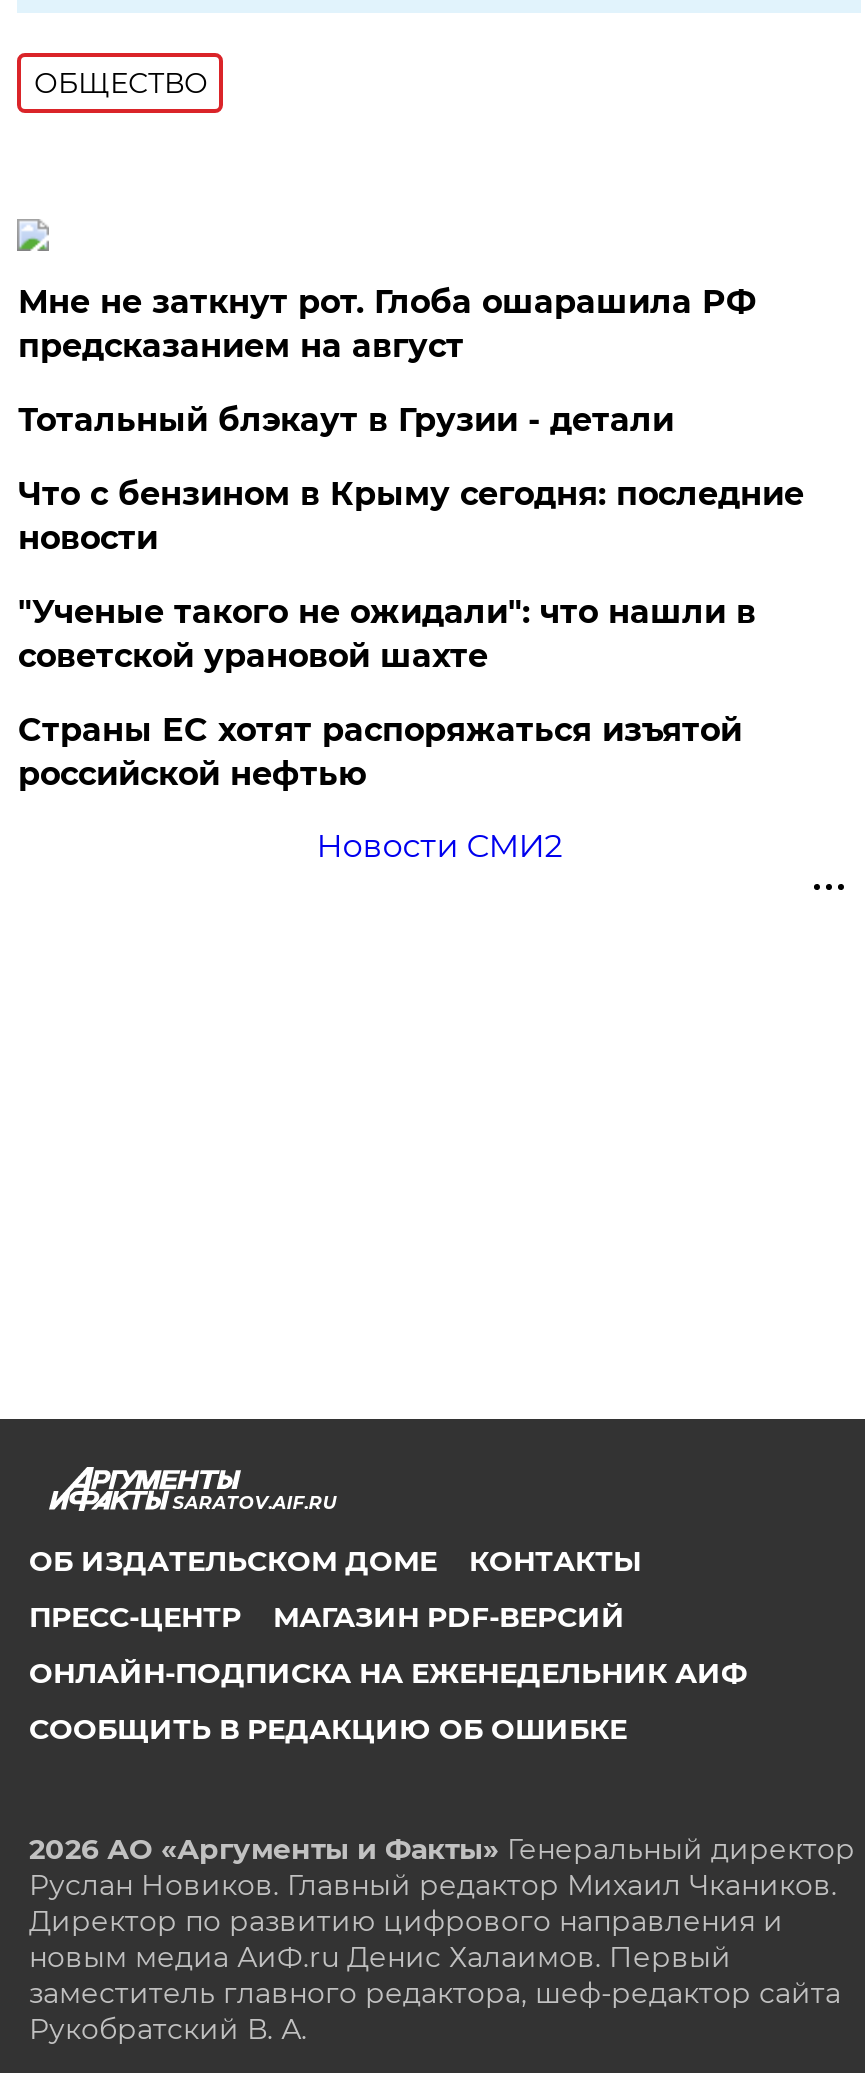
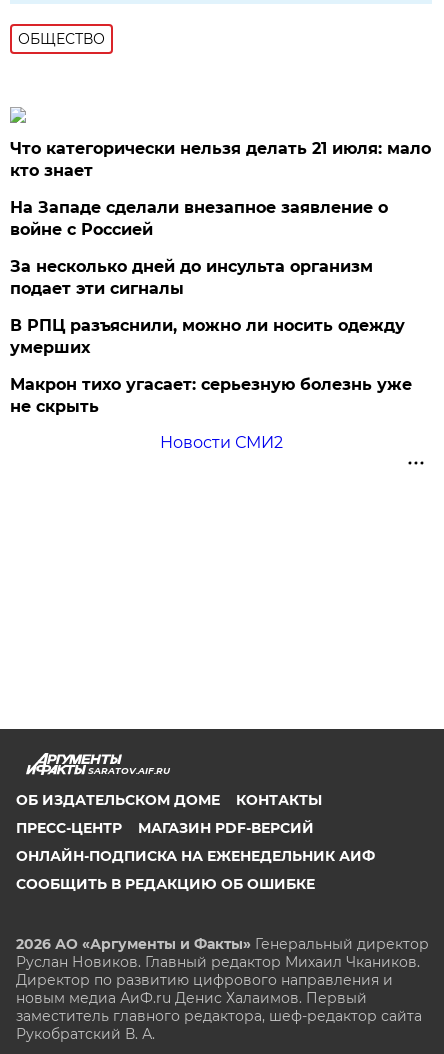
- Мне не заткнут рот. Глоба ошарашила РФ
- предсказанием на август
+ Что категорически нельзя делать 21 июля: мало
+ кто знает

- Тотальный блэкаут в Грузии - детали
+ На Западе сделали внезапное заявление о
+ войне с Россией

- Что с бензином в Крыму сегодня: последние
- новости
+ За несколько дней до инсульта организм
+ подает эти сигналы

- "Ученые такого не ожидали": что нашли в
- советской урановой шахте
+ В РПЦ разъяснили, можно ли носить одежду
+ умерших

- Страны ЕС хотят распоряжаться изъятой
- российской нефтью
+ Макрон тихо угасает: серьезную болезнь уже
+ не скрыть
